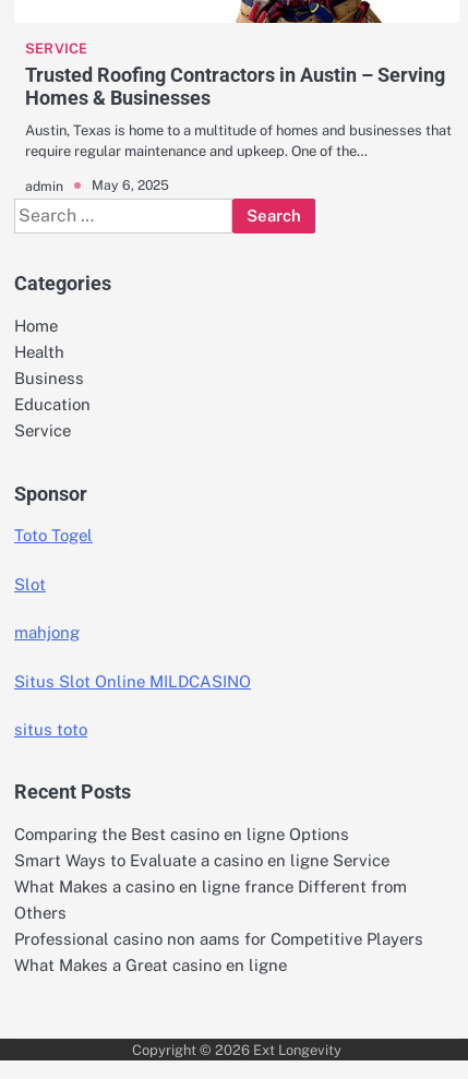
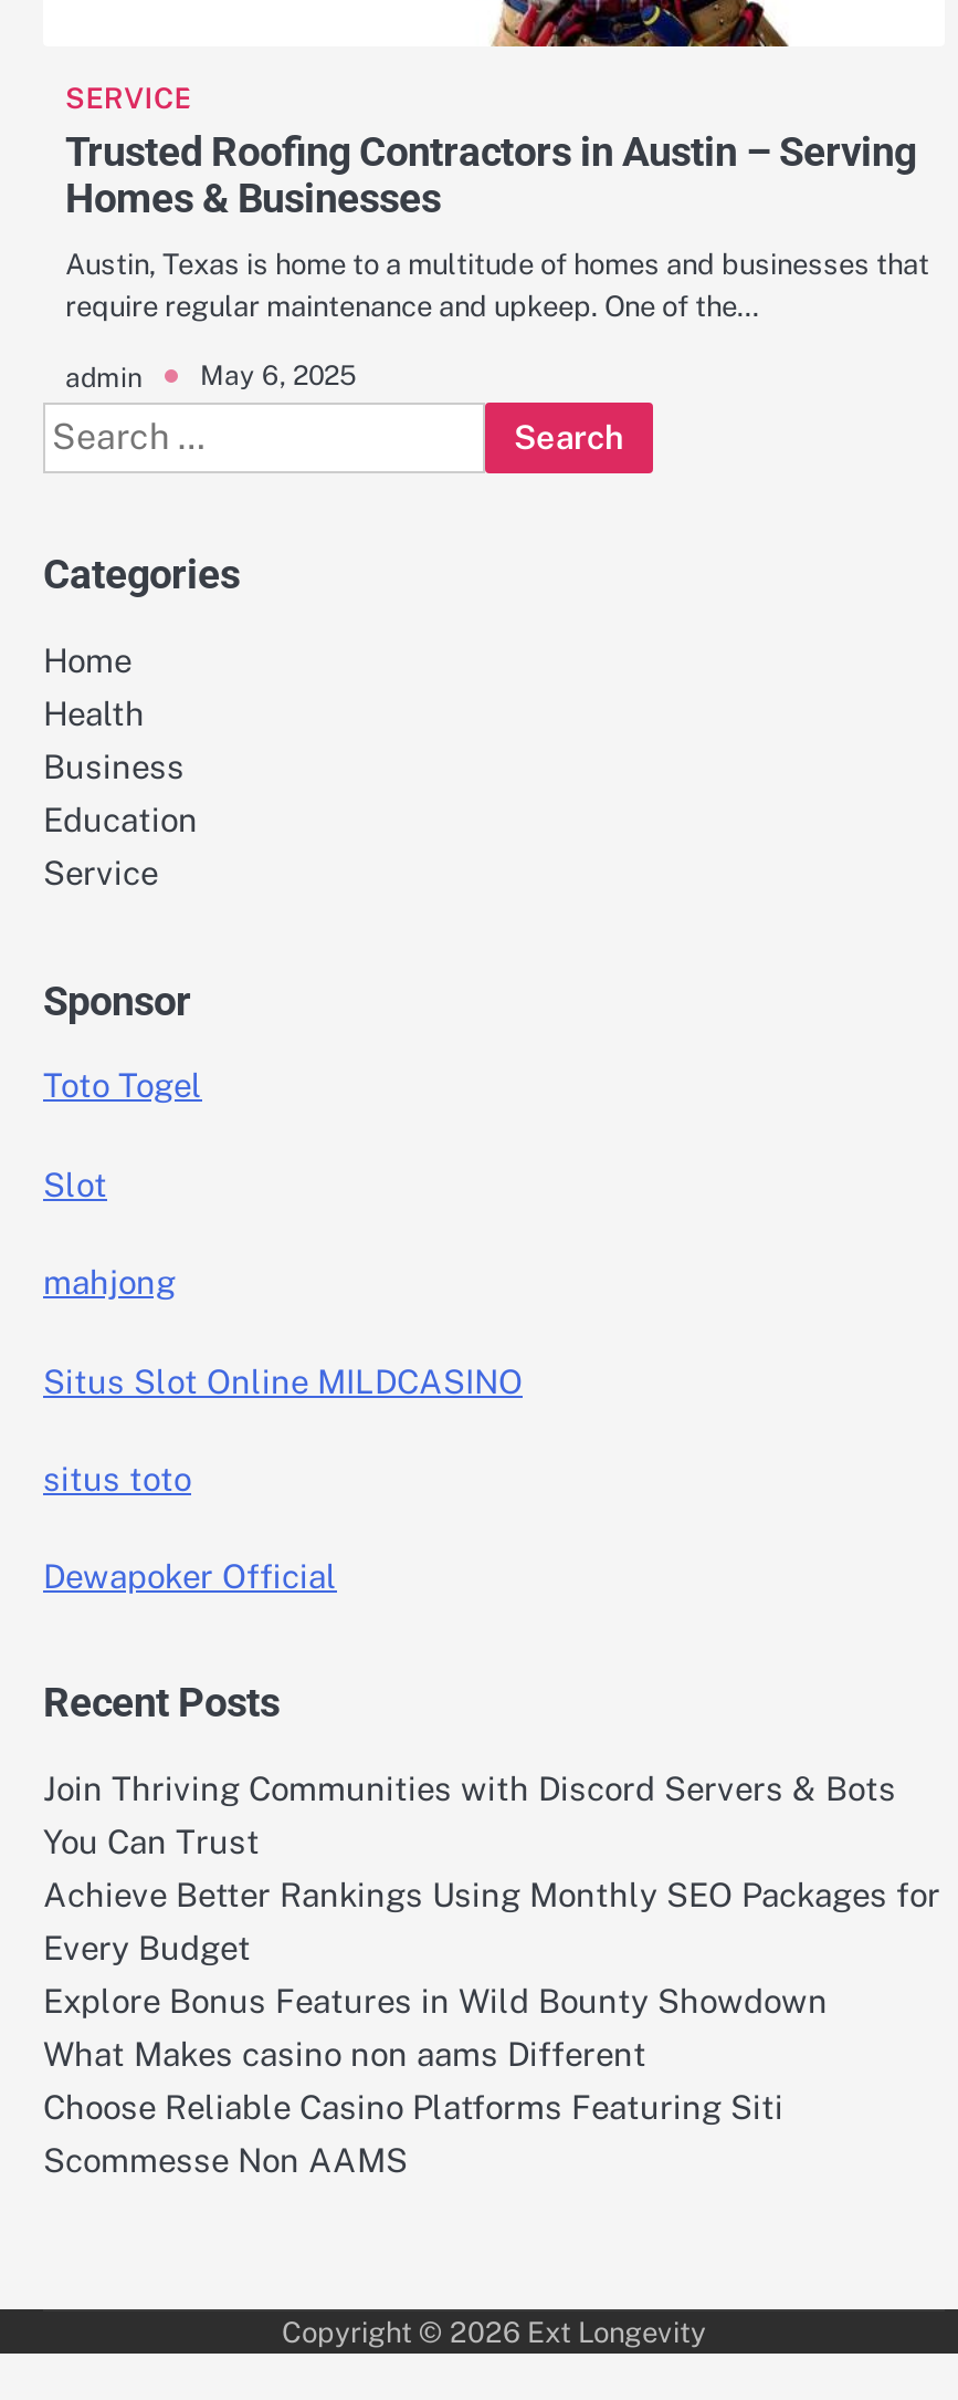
+ Dewapoker Official

- Comparing the Best casino en ligne Options
- Smart Ways to Evaluate a casino en ligne Service
- What Makes a casino en ligne france Different from
- Others
- Professional casino non aams for Competitive Players
- What Makes a Great casino en ligne
+ Join Thriving Communities with Discord Servers & Bots
+ You Can Trust
+ Achieve Better Rankings Using Monthly SEO Packages for
+ Every Budget
+ Explore Bonus Features in Wild Bounty Showdown
+ What Makes casino non aams Different
+ Choose Reliable Casino Platforms Featuring Siti
+ Scommesse Non AAMS
